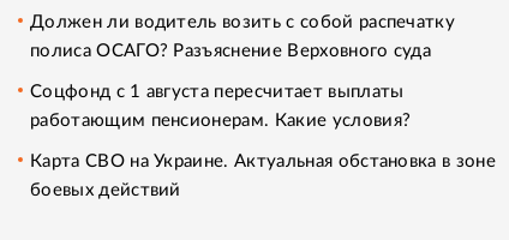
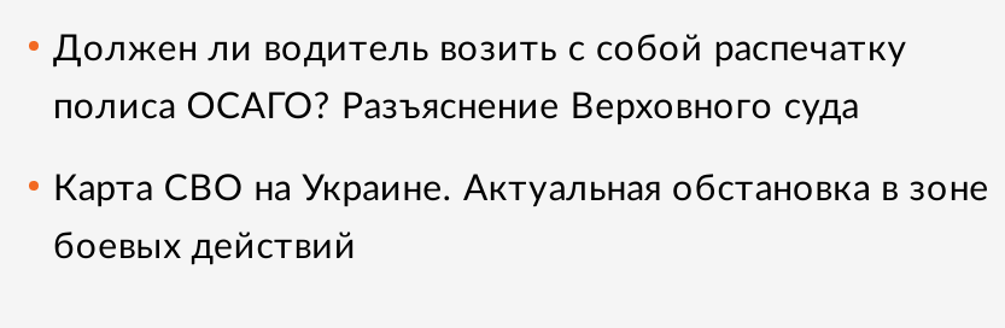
- Соцфонд с 1 августа пересчитает выплаты
- работающим пенсионерам. Какие условия?
